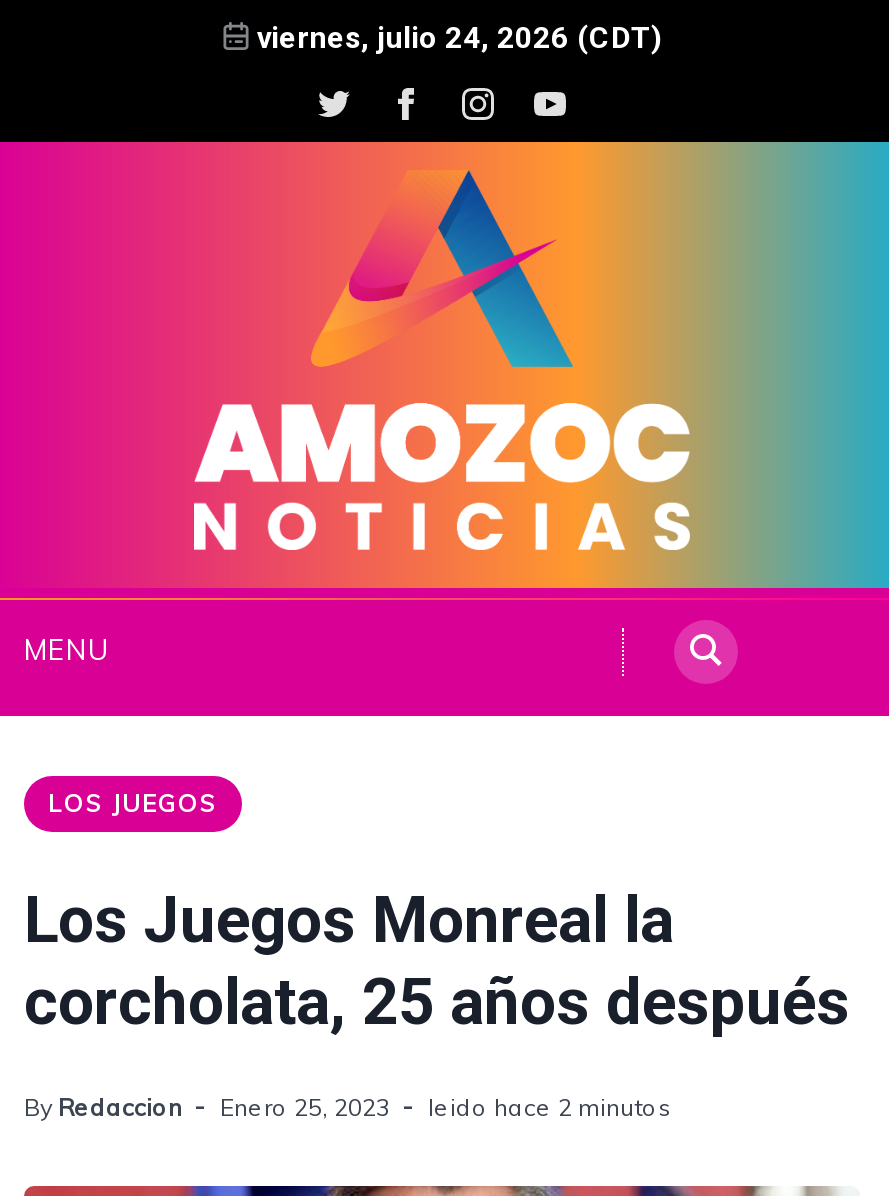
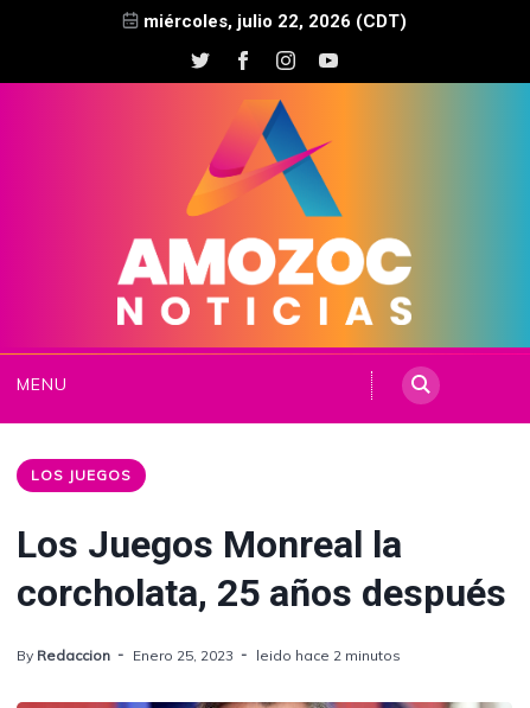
- viernes, julio 24, 2026 (CDT)
+ miércoles, julio 22, 2026 (CDT)
